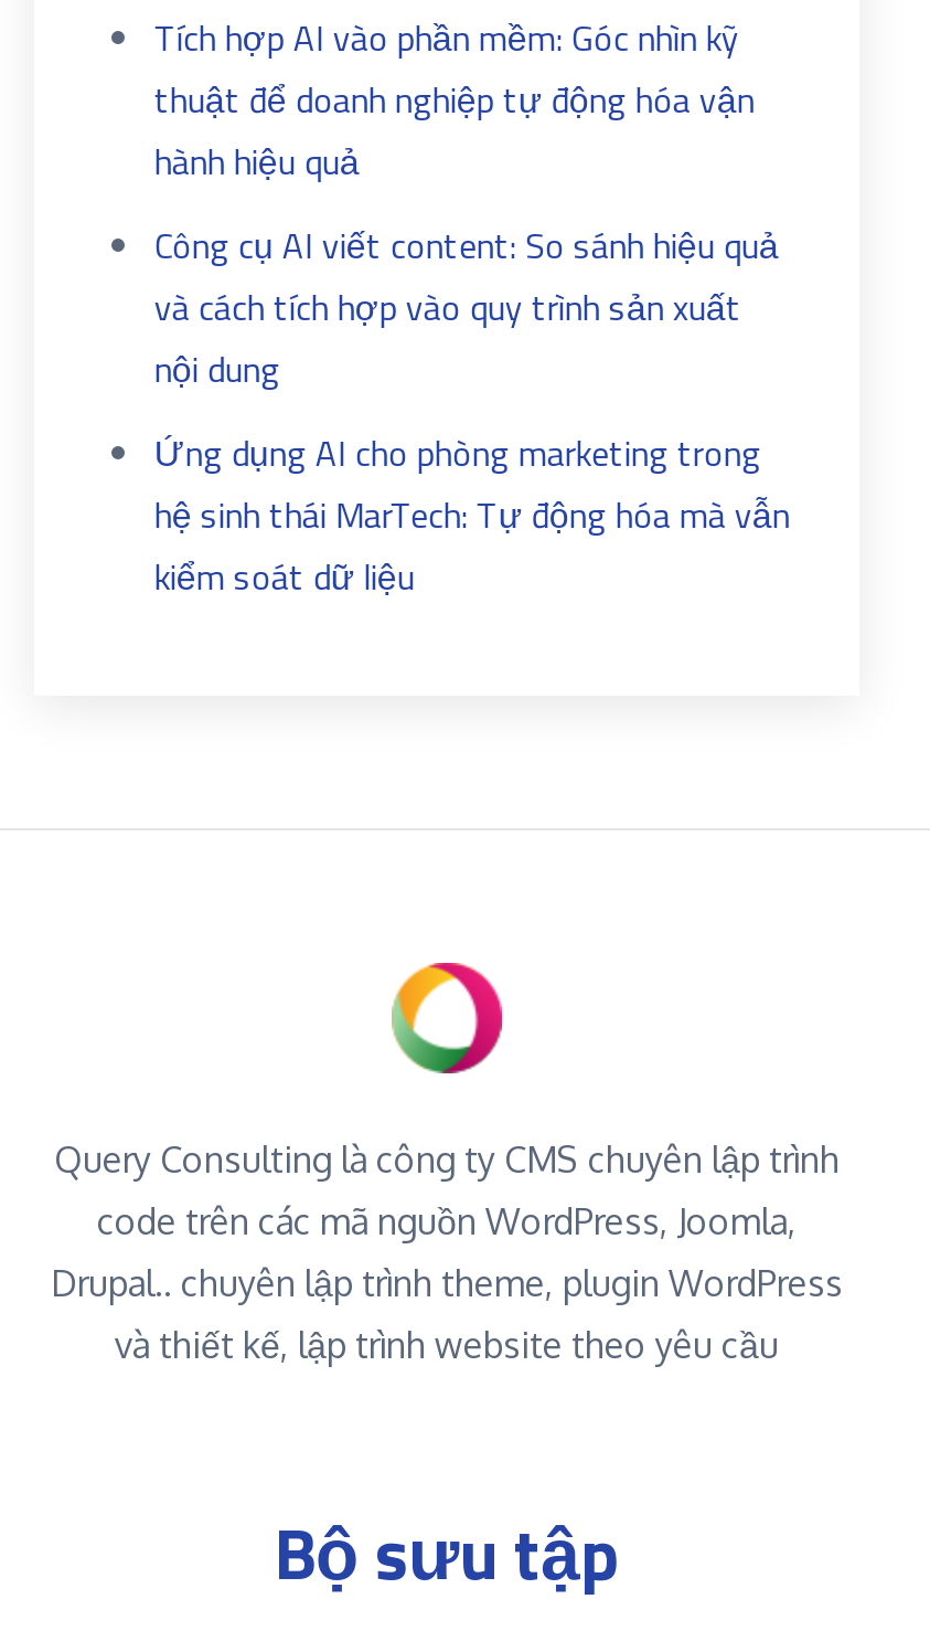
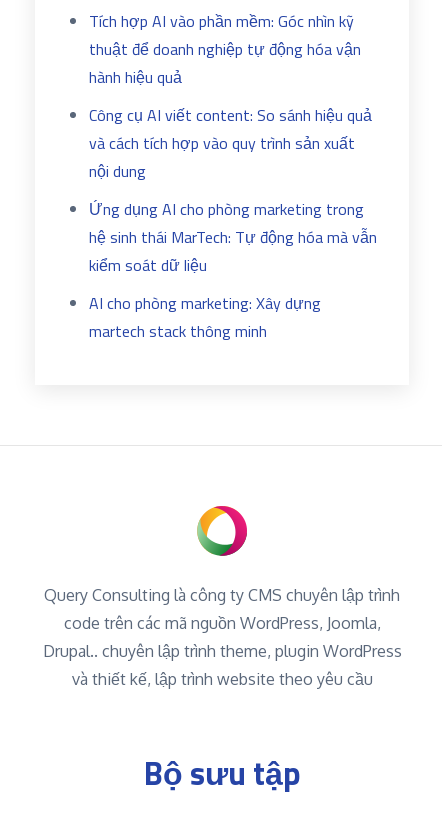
+ AI cho phòng marketing: Xây dựng
+ martech stack thông minh
